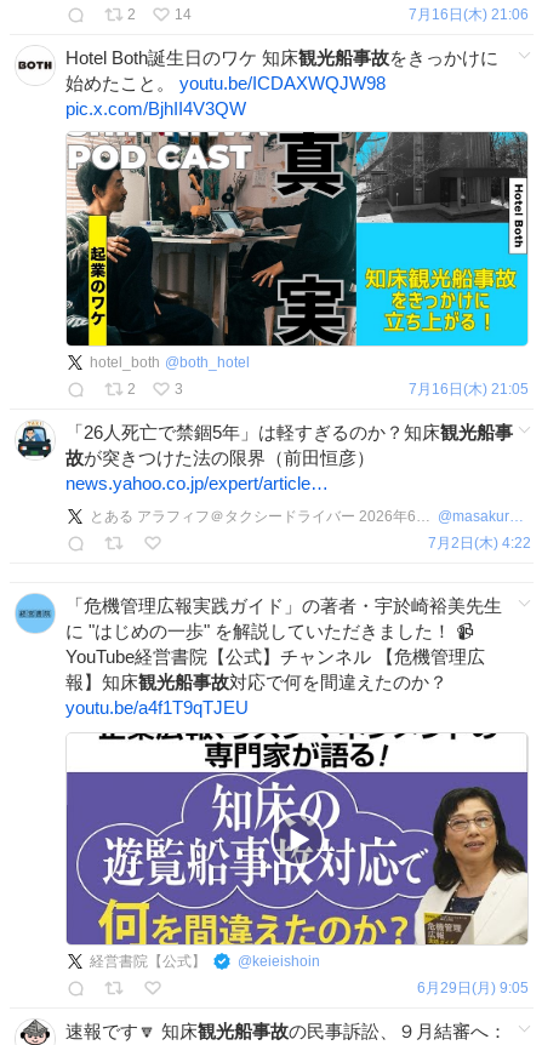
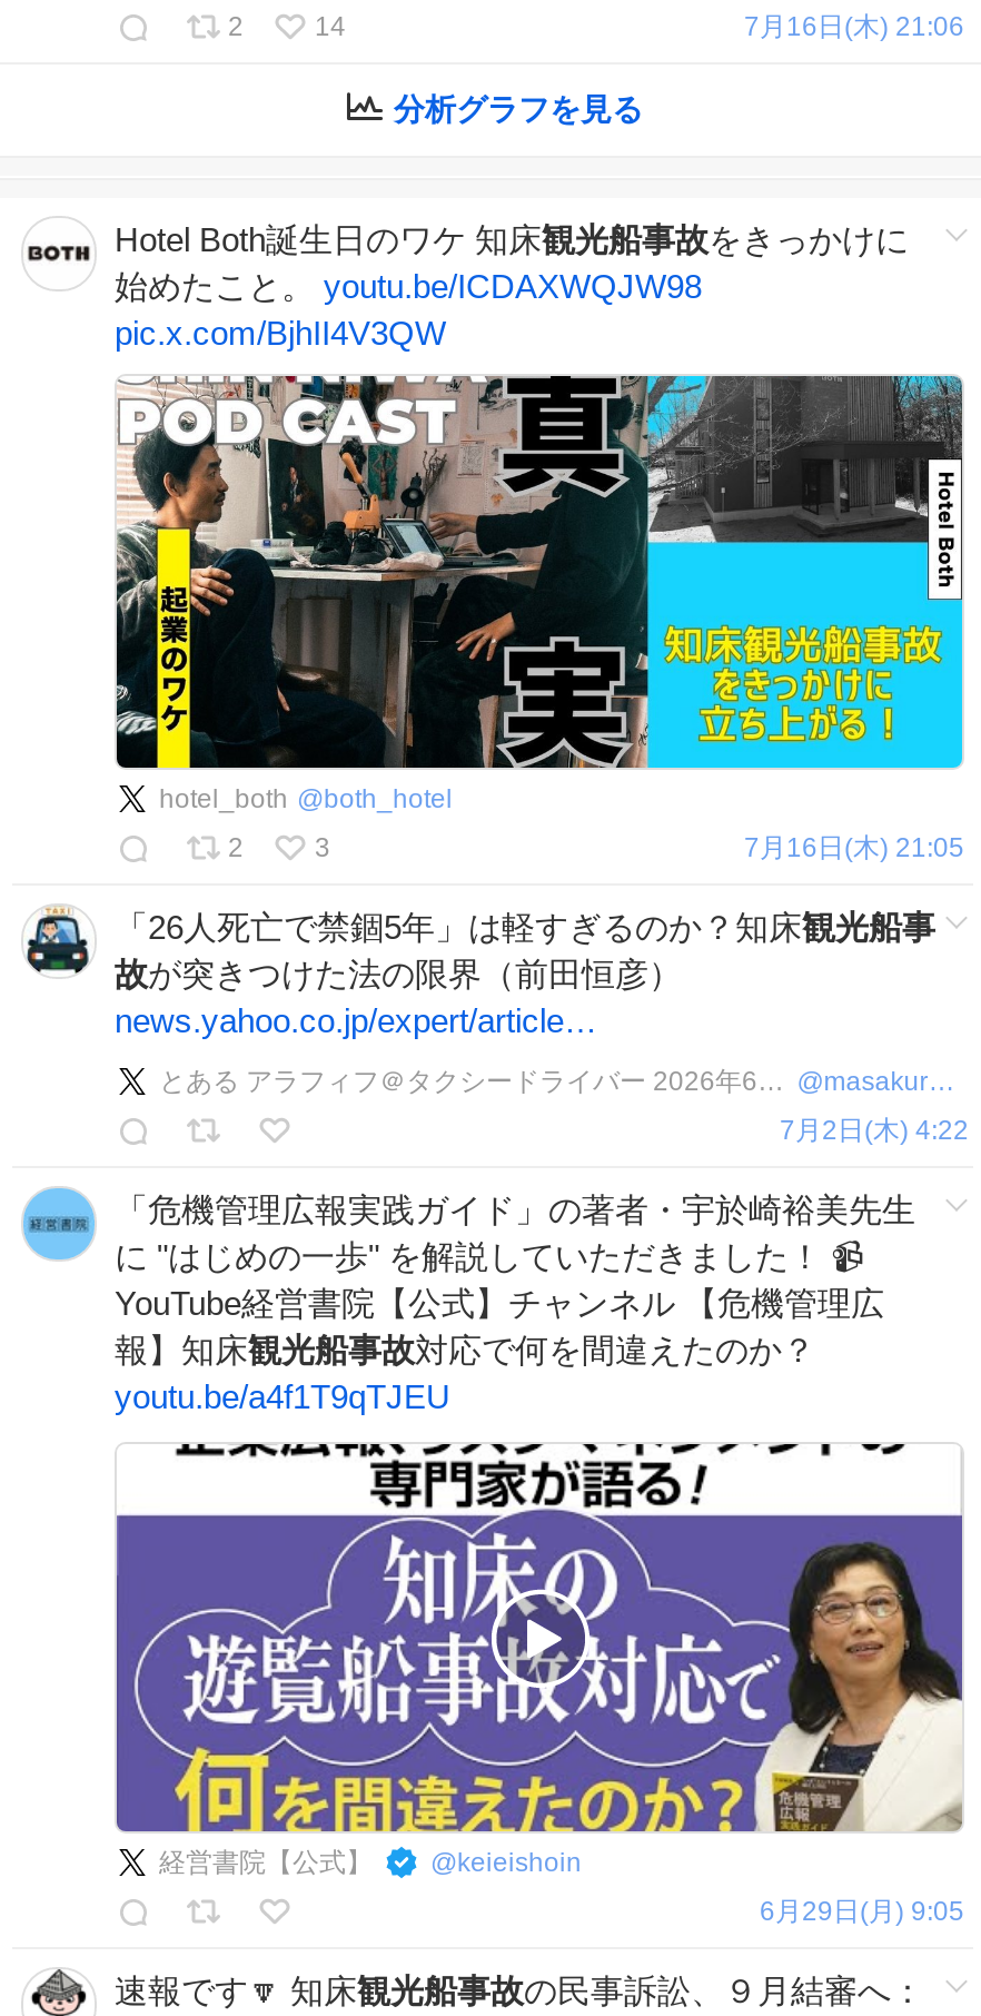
+ 分析グラフを見る

moved down: [image] | Hotel Both誕生日のワケ 知床観光船事故をきっかけに | 始めたこと。youtu.be/ICDAXWQJW98 | ... | news.yahoo.co.jp/expert/article… | 7月2日(木) 4:22
